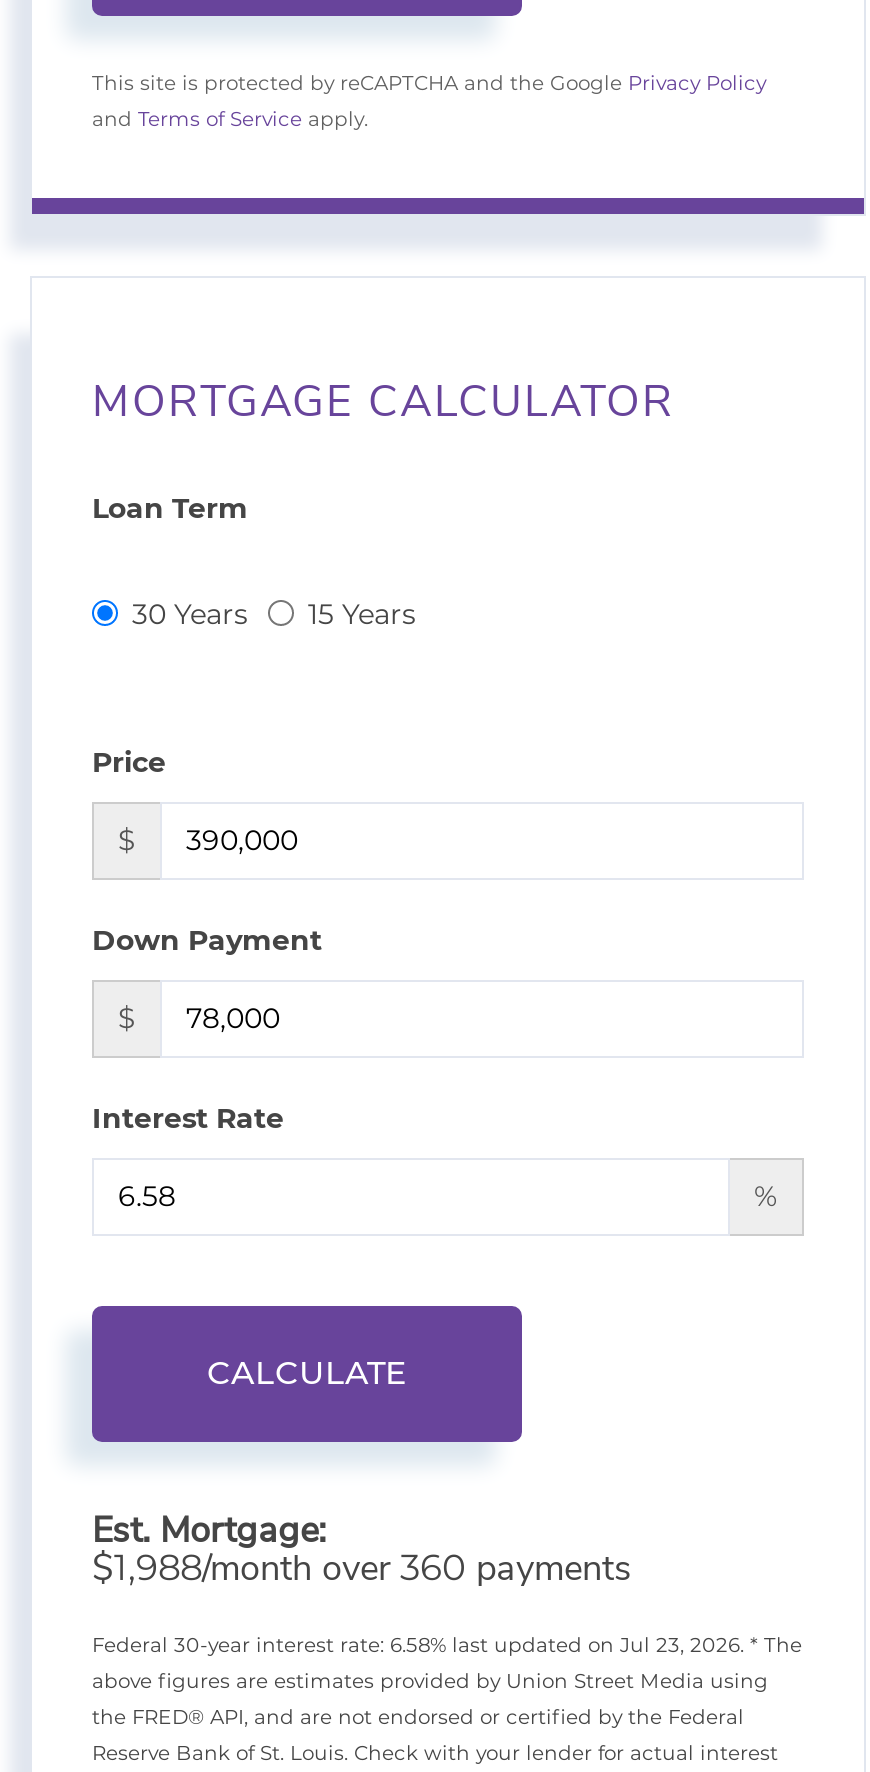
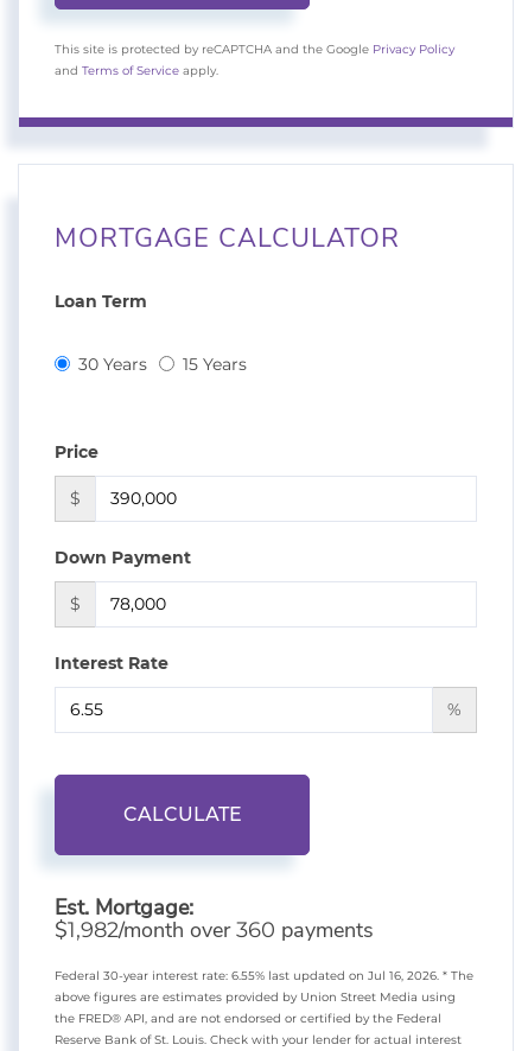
- $1,988/month over 360 payments
+ $1,982/month over 360 payments

- Federal 30-year interest rate: 6.58% last updated on Jul 23, 2026. * The
+ Federal 30-year interest rate: 6.55% last updated on Jul 16, 2026. * The
